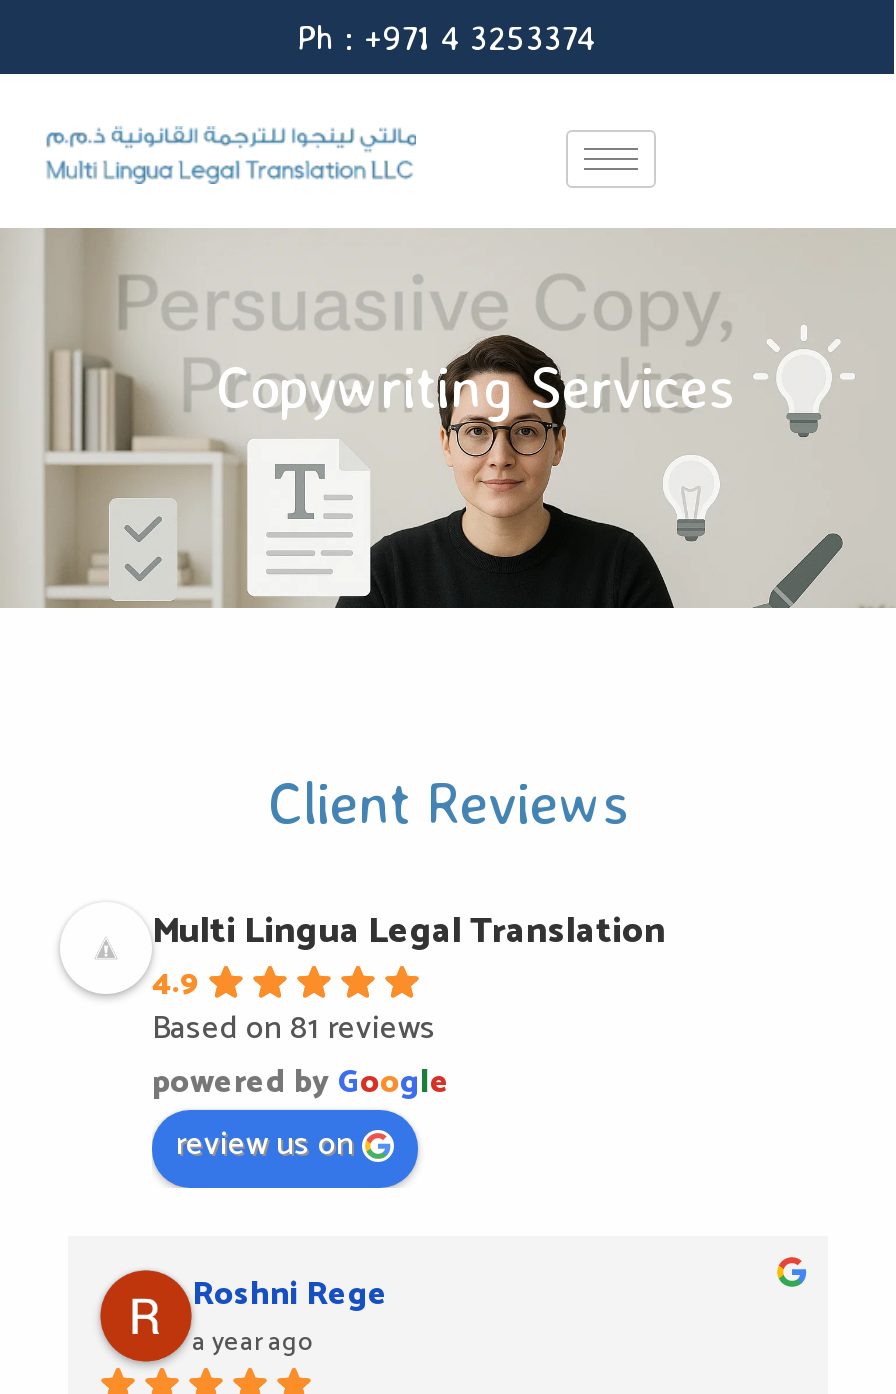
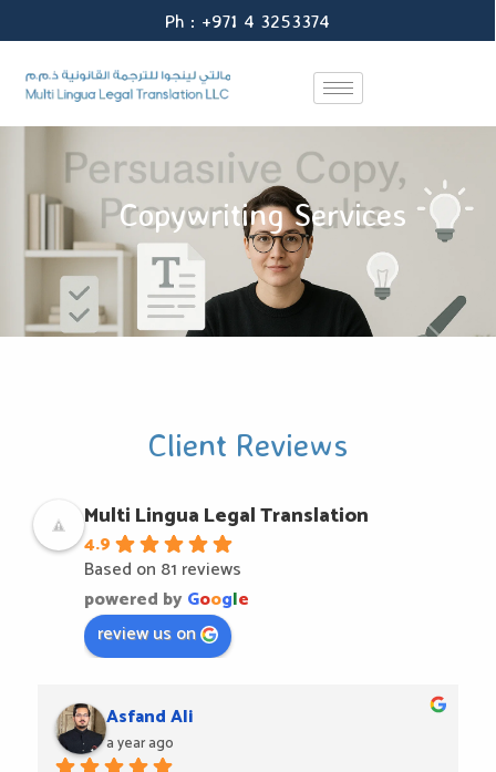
- [image]
- Roshni Rege
+ [image]
+ Asfand Ali
